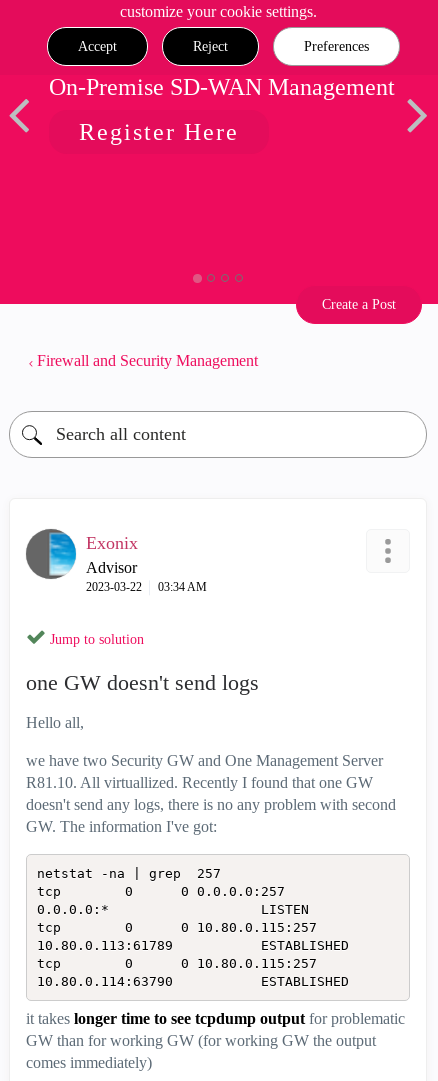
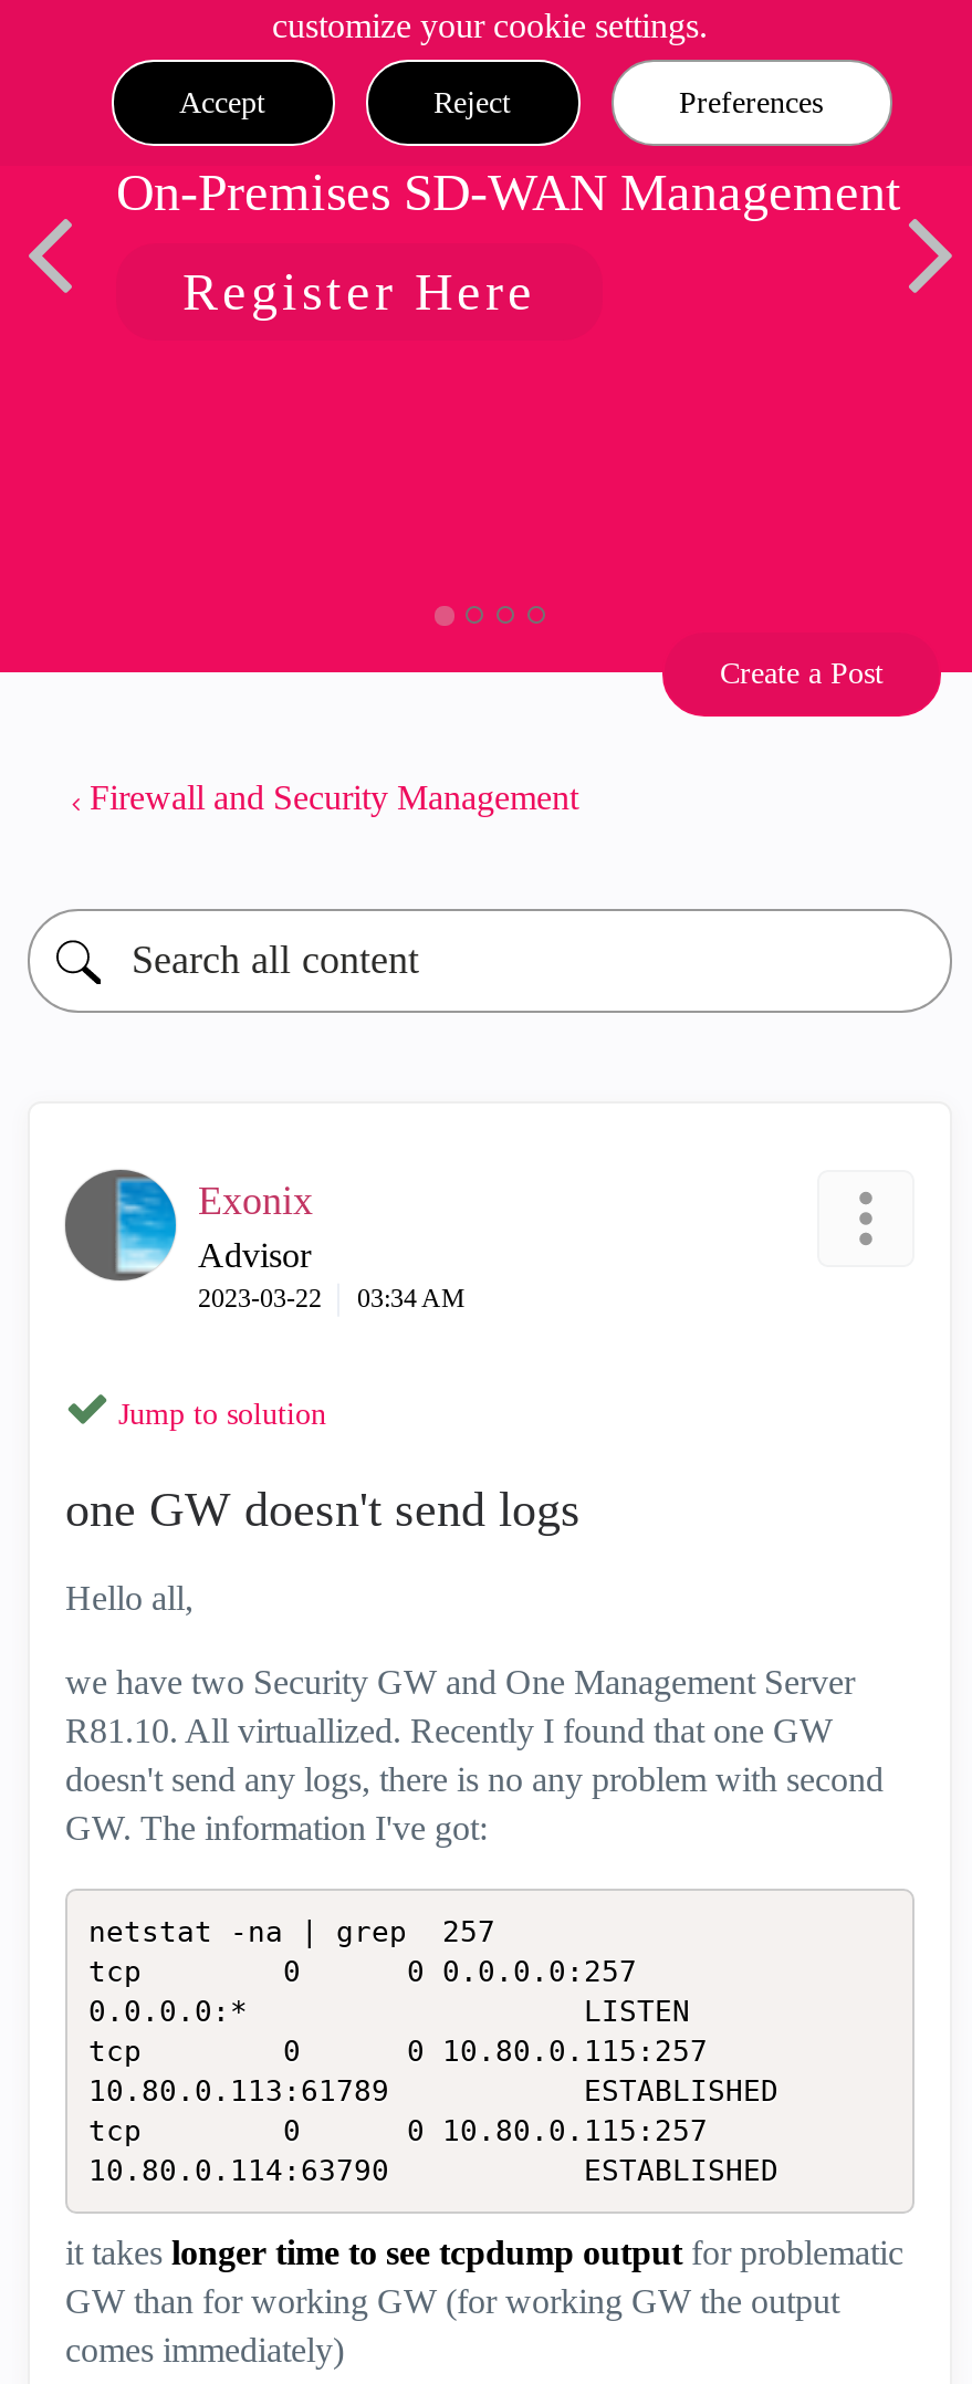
- On-Premise SD-WAN Management
+ On-Premises SD-WAN Management
